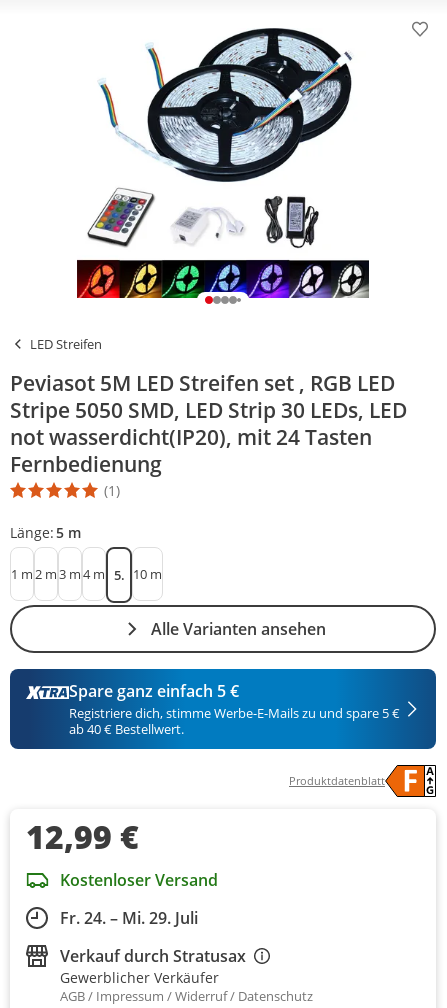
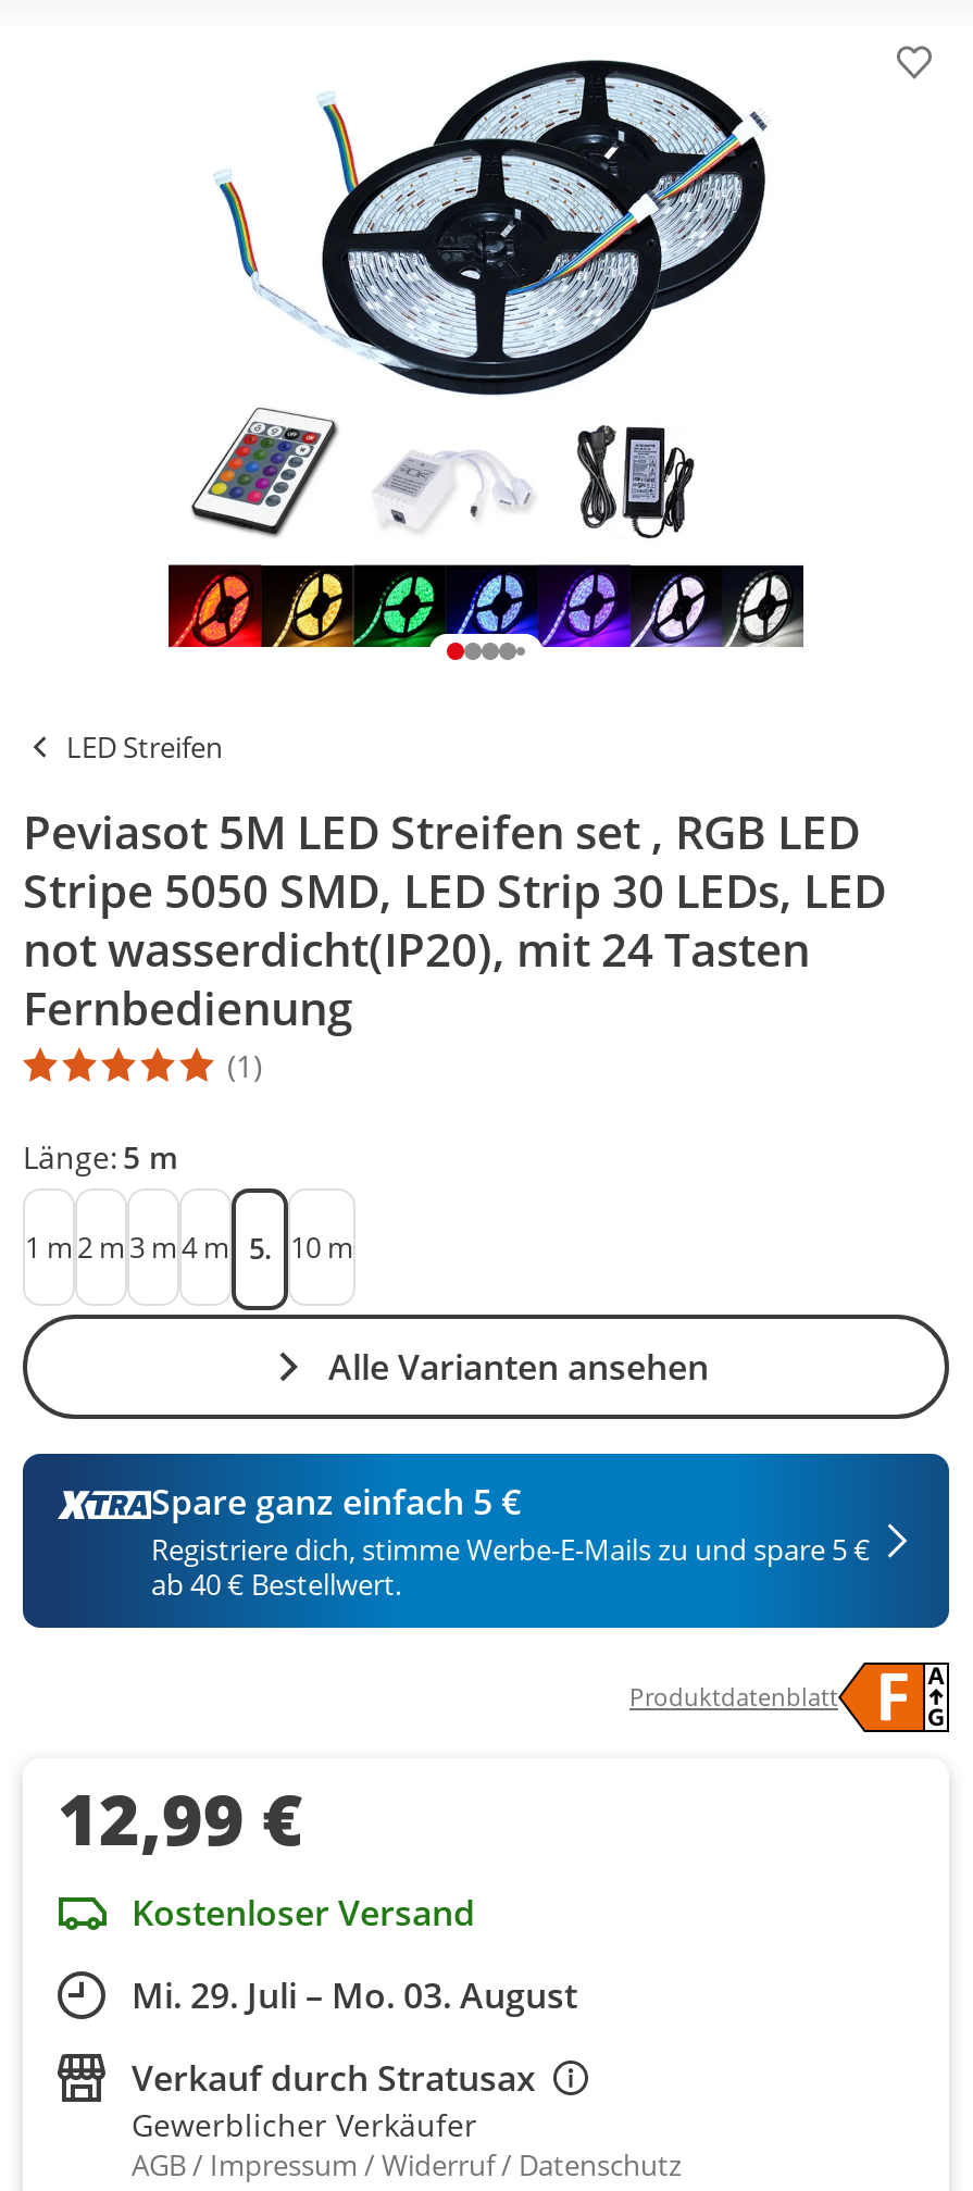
- Fr. 24. – Mi. 29. Juli
+ Mi. 29. Juli – Mo. 03. August
